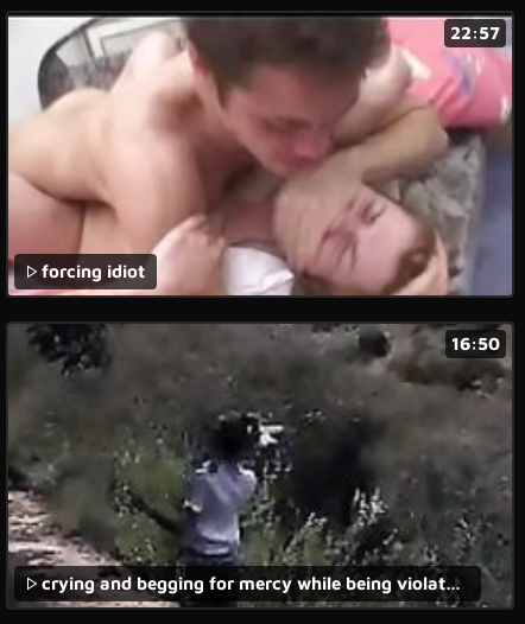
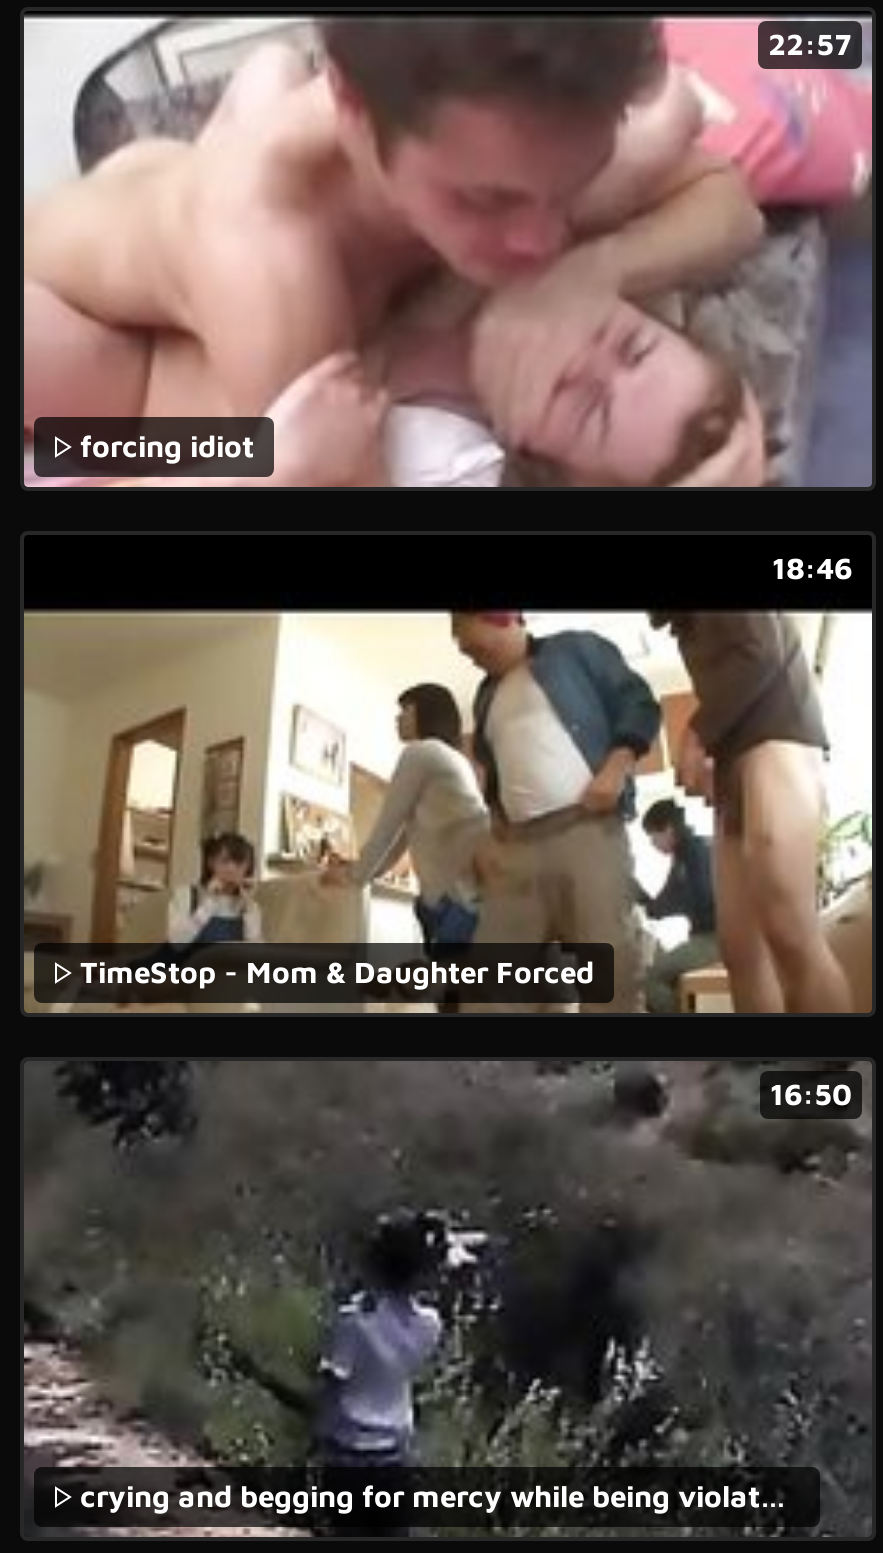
+ [image]
+ TimeStop - Mom & Daughter Forced

+ 18:46
